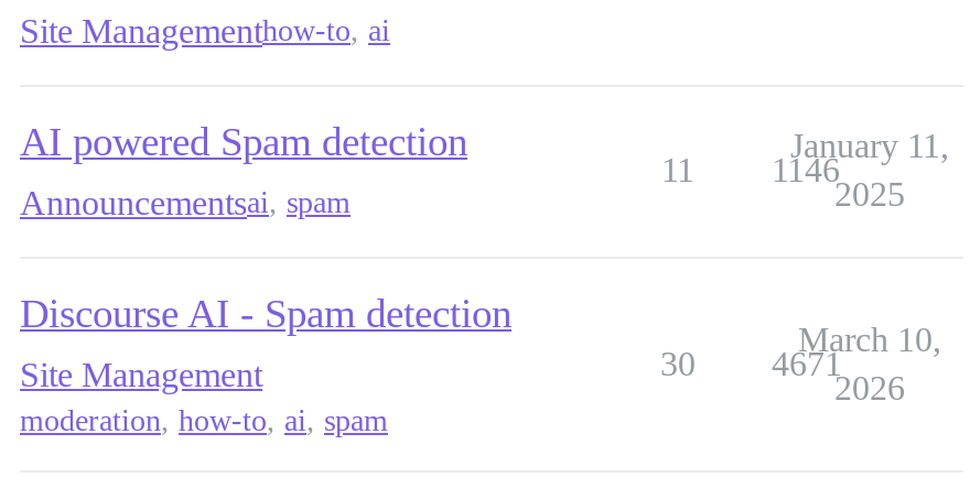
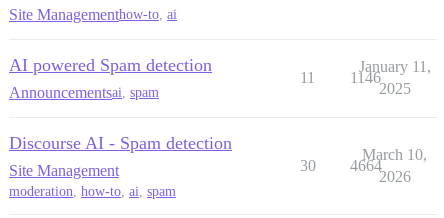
- 4671
+ 4664
